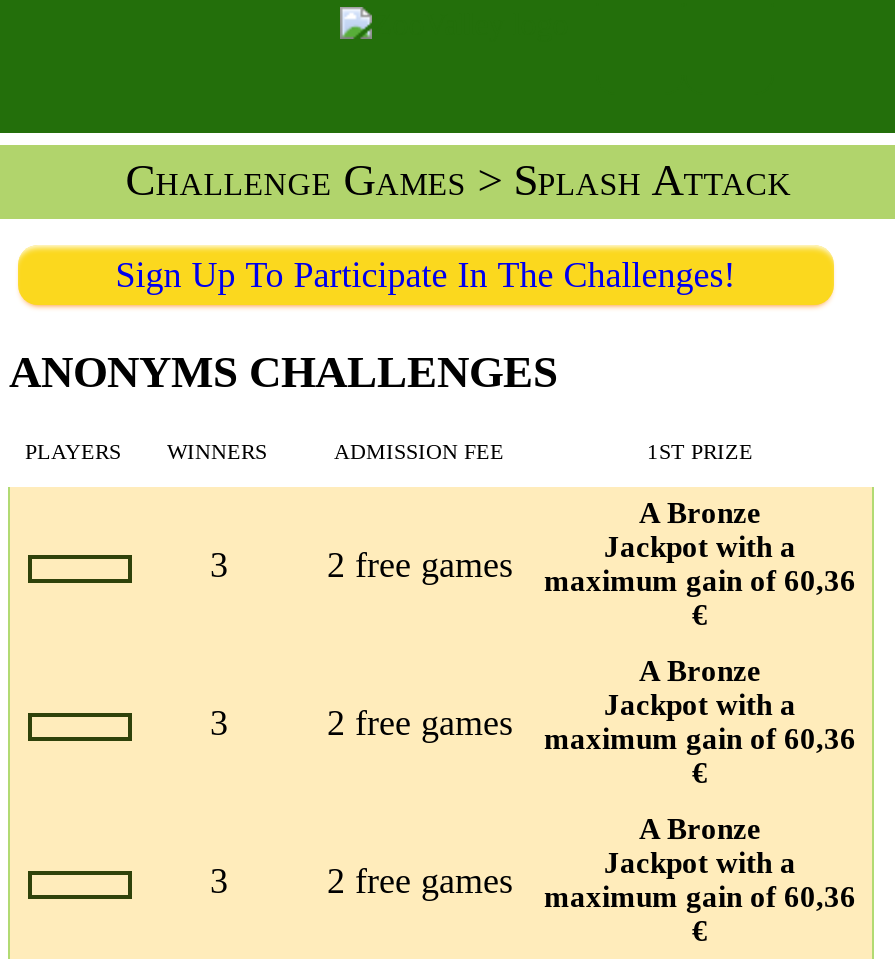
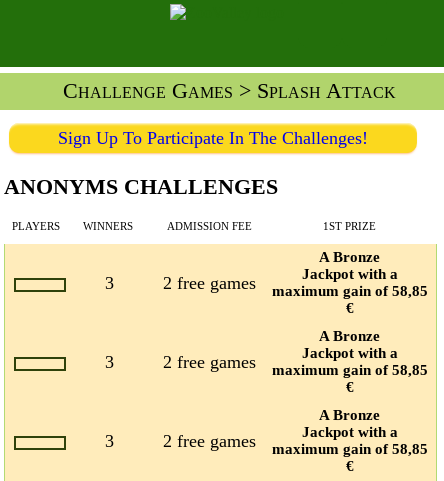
- maximum gain of 60,36
+ maximum gain of 58,85

- maximum gain of 60,36
+ maximum gain of 58,85

- maximum gain of 60,36
+ maximum gain of 58,85
